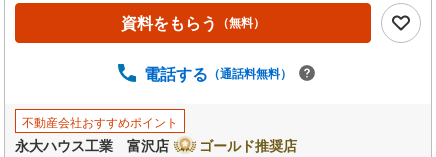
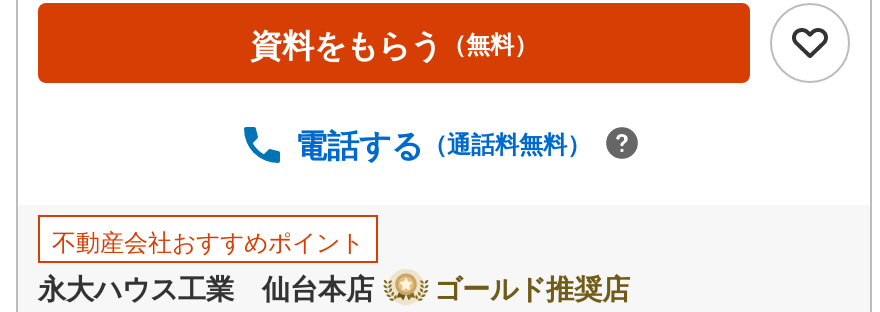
- 永大ハウス工業 富沢店
+ 永大ハウス工業 仙台本店
